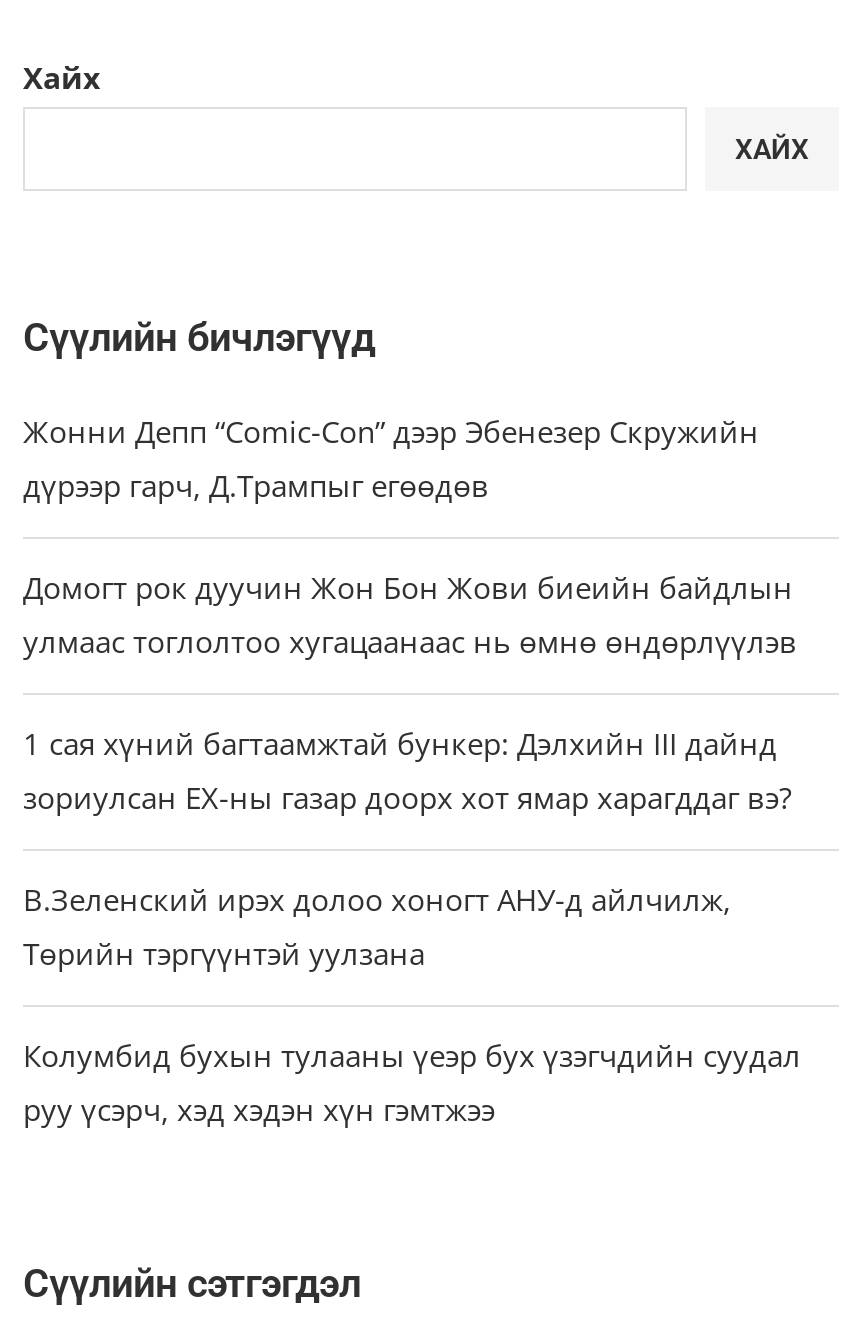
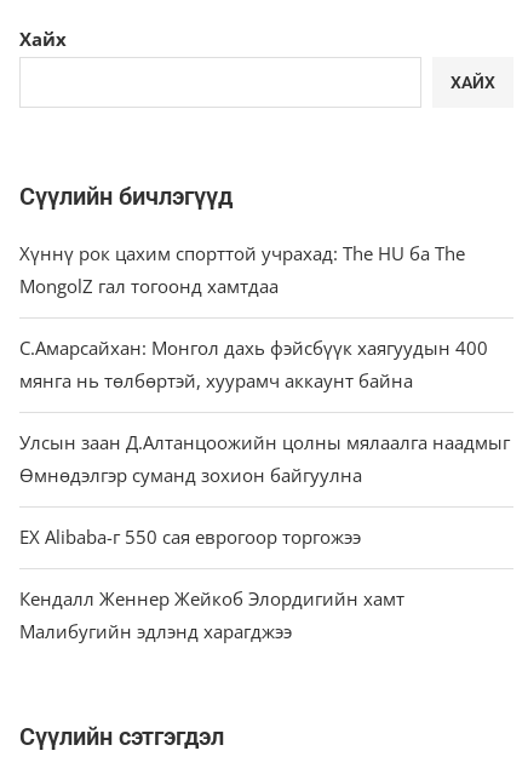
- Жонни Депп “Comic-Con” дээр Эбенезер Скружийн
- дүрээр гарч, Д.Трампыг егөөдөв
+ Хүннү рок цахим спорттой учрахад: The HU ба The
+ MongolZ гал тогоонд хамтдаа

- Домогт рок дуучин Жон Бон Жови биеийн байдлын
- улмаас тоглолтоо хугацаанаас нь өмнө өндөрлүүлэв
+ С.Амарсайхан: Монгол дахь фэйсбүүк хаягуудын 400
+ мянга нь төлбөртэй, хуурамч аккаунт байна

- 1 сая хүний багтаамжтай бункер: Дэлхийн III дайнд
- зориулсан ЕХ-ны газар доорх хот ямар харагддаг вэ?
+ Улсын заан Д.Алтанцоожийн цолны мялаалга наадмыг
+ Өмнөдэлгэр суманд зохион байгуулна

- В.Зеленский ирэх долоо хоногт АНУ-д айлчилж,
- Төрийн тэргүүнтэй уулзана
+ ЕХ Alibaba-г 550 сая еврогоор торгожээ

- Колумбид бухын тулааны үеэр бух үзэгчдийн суудал
- руу үсэрч, хэд хэдэн хүн гэмтжээ
+ Кендалл Женнер Жейкоб Элордигийн хамт
+ Малибугийн эдлэнд харагджээ
